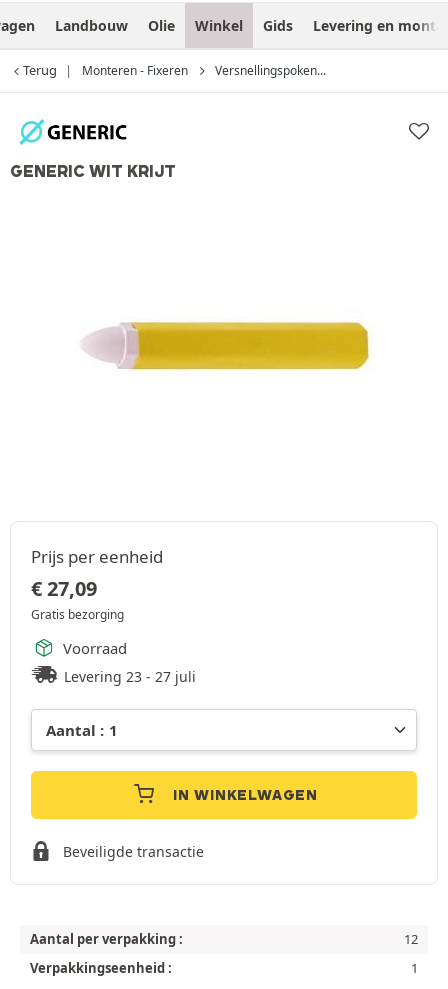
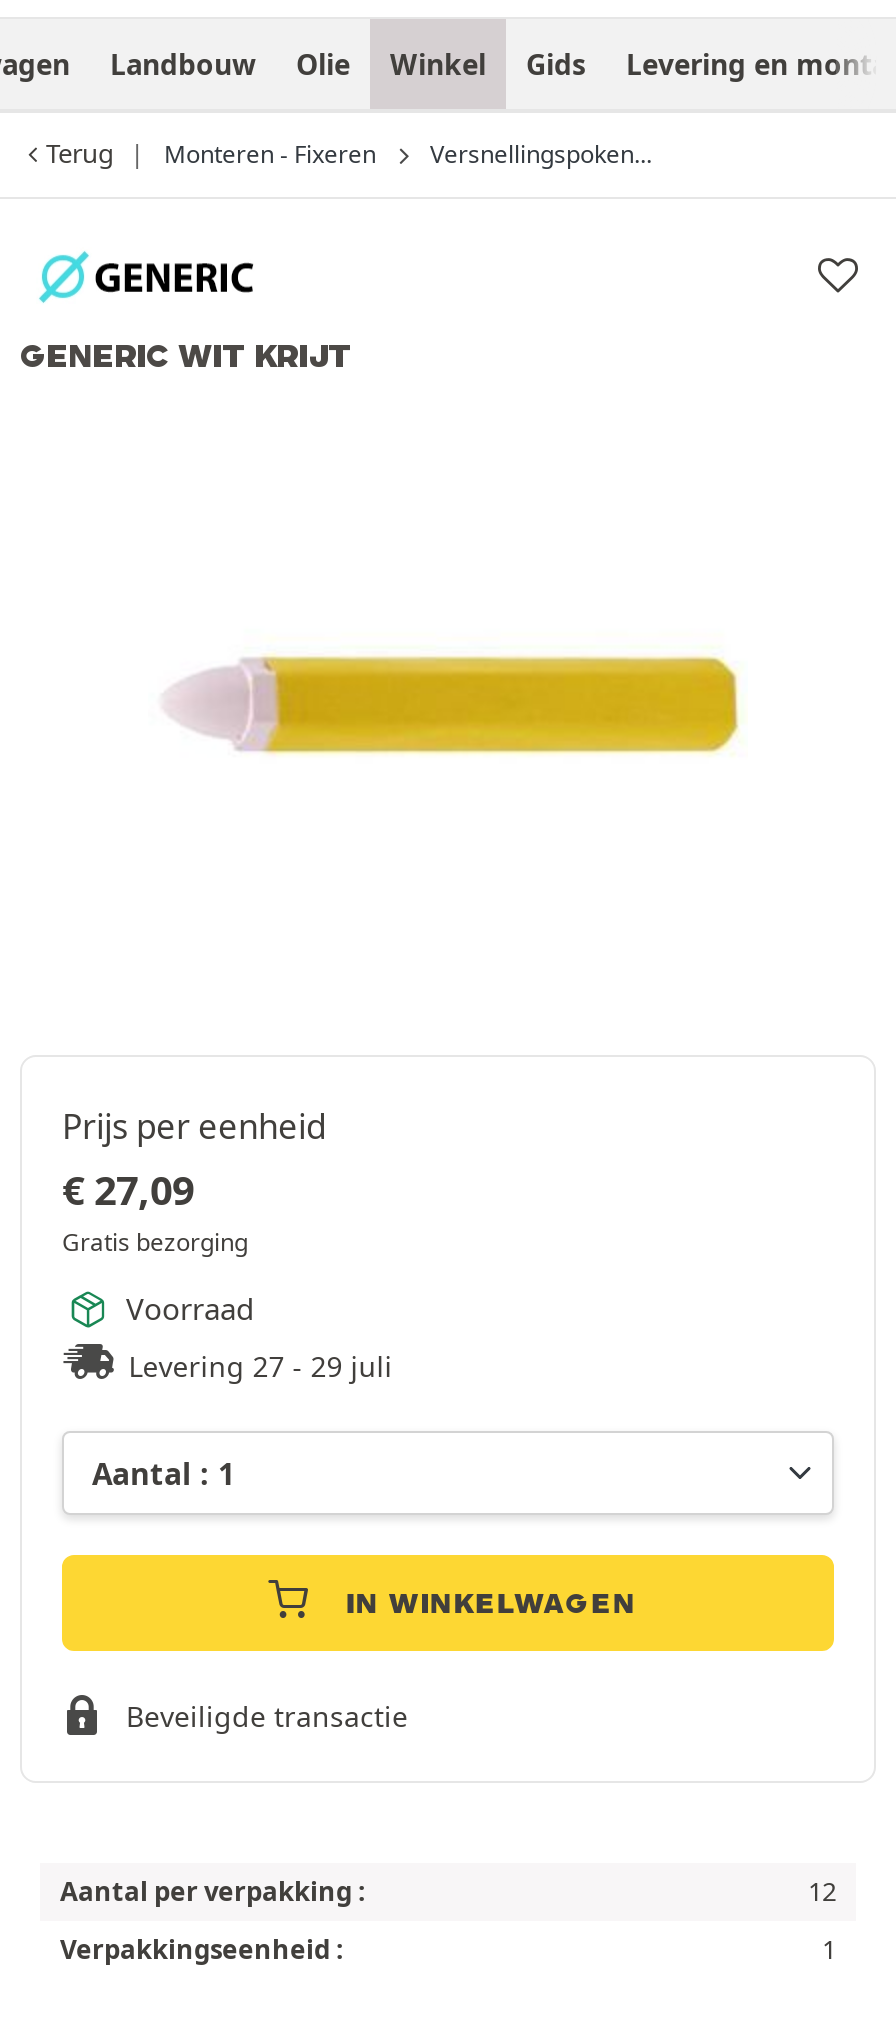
- Levering 23 - 27 juli
+ Levering 27 - 29 juli
